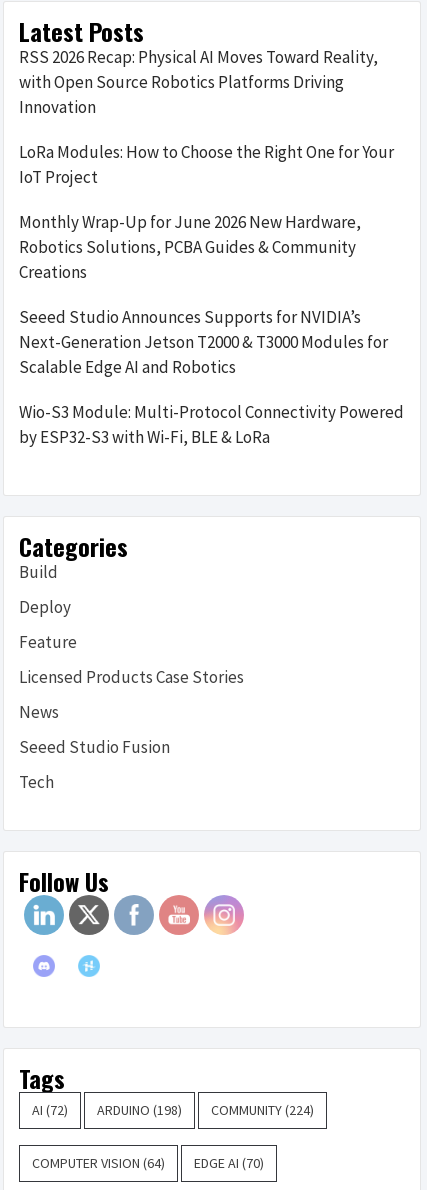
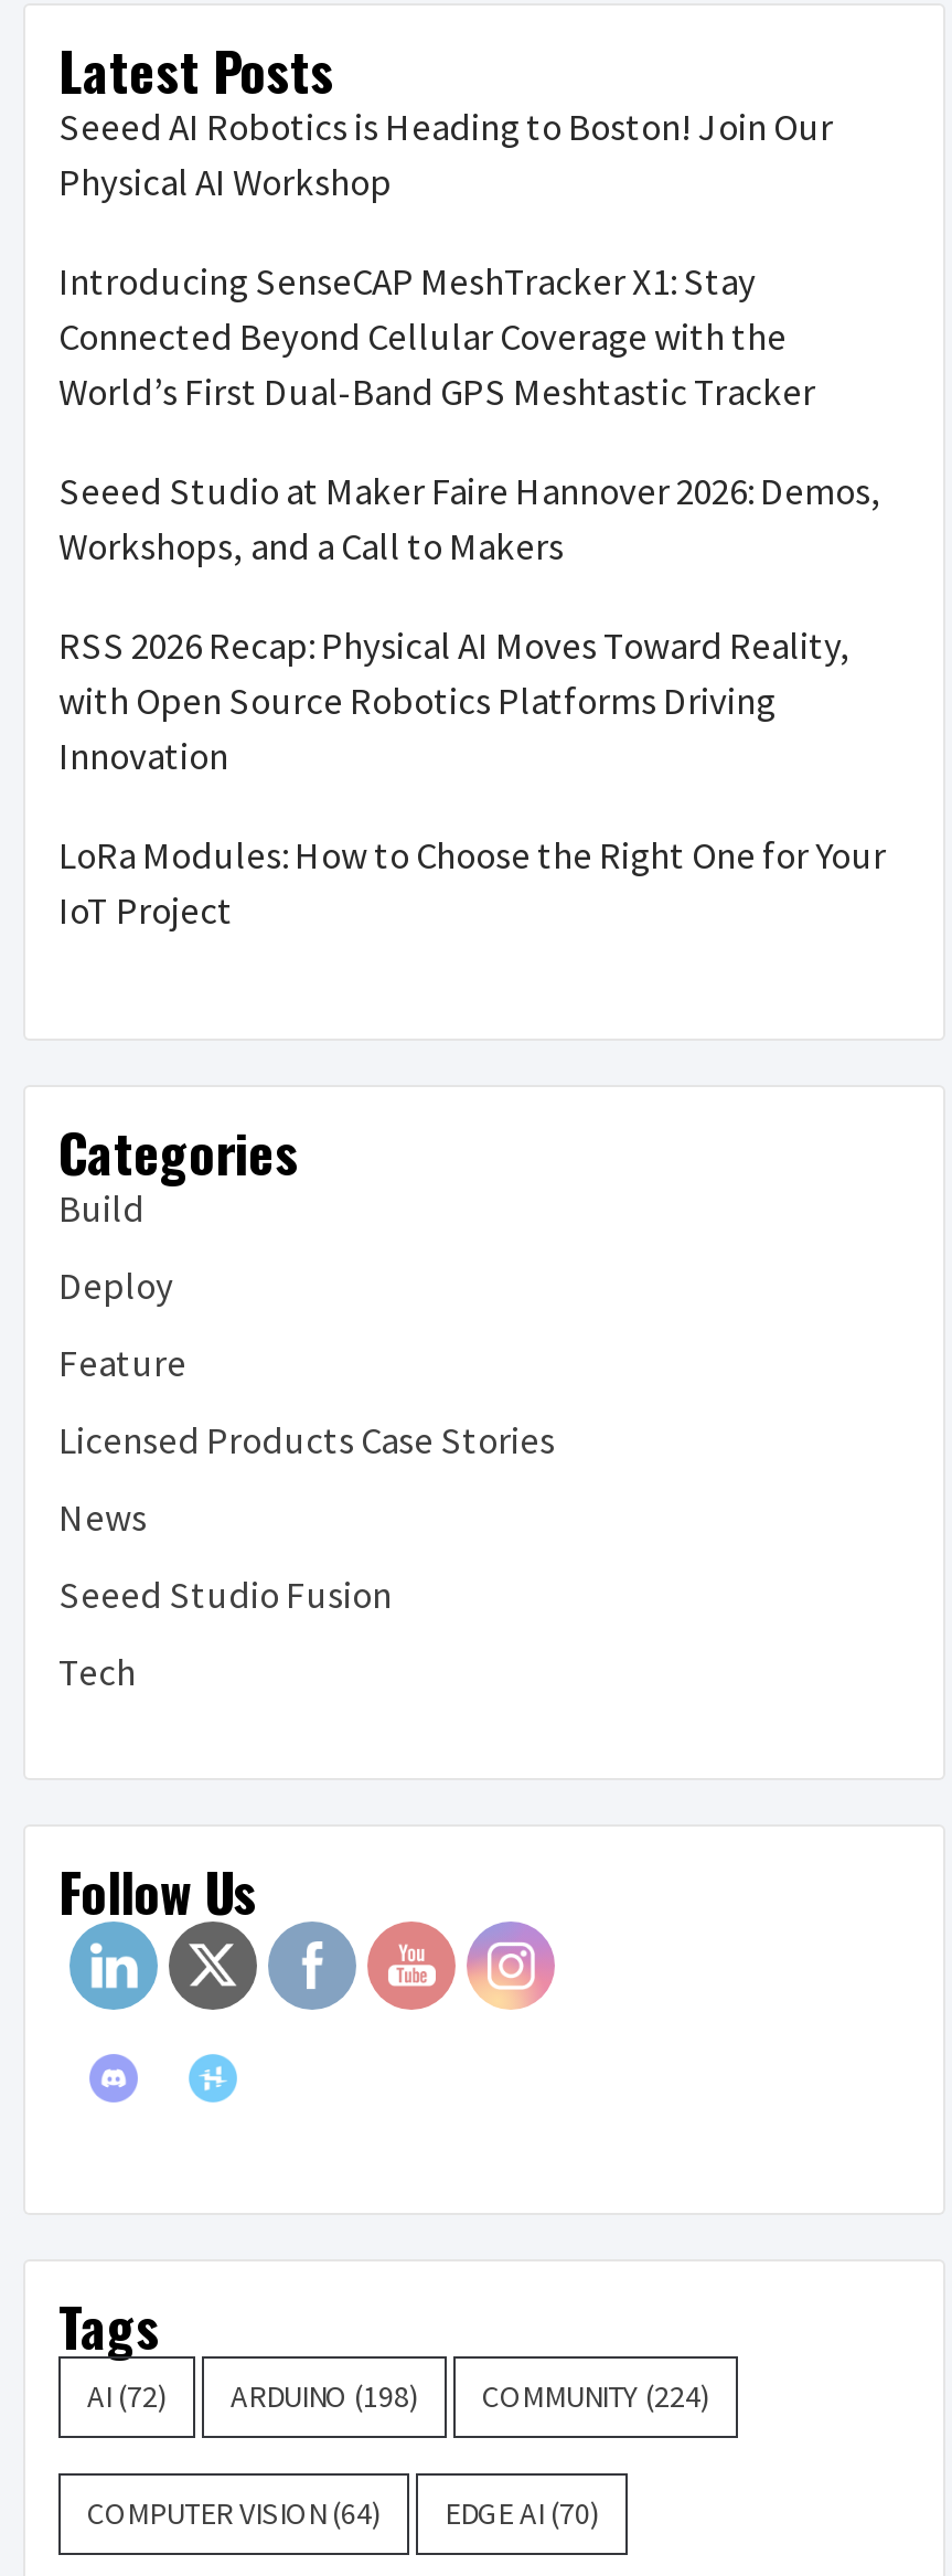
+ Seeed AI Robotics is Heading to Boston! Join Our
+ Physical AI Workshop
+ Introducing SenseCAP MeshTracker X1: Stay
+ Connected Beyond Cellular Coverage with the
+ World’s First Dual-Band GPS Meshtastic Tracker
+ Seeed Studio at Maker Faire Hannover 2026: Demos,
+ Workshops, and a Call to Makers

moved down: RSS 2026 Recap: Physical AI Moves Toward Reality, | with Open Source Robotics Platforms Driving | Innovation | LoRa Modules: How to Choose the Right One for Your | IoT Project

- Monthly Wrap-Up for June 2026 New Hardware,
- Robotics Solutions, PCBA Guides & Community
- Creations
- Seeed Studio Announces Supports for NVIDIA’s
- Next-Generation Jetson T2000 & T3000 Modules for
- Scalable Edge AI and Robotics
- Wio-S3 Module: Multi-Protocol Connectivity Powered
- by ESP32-S3 with Wi-Fi, BLE & LoRa
